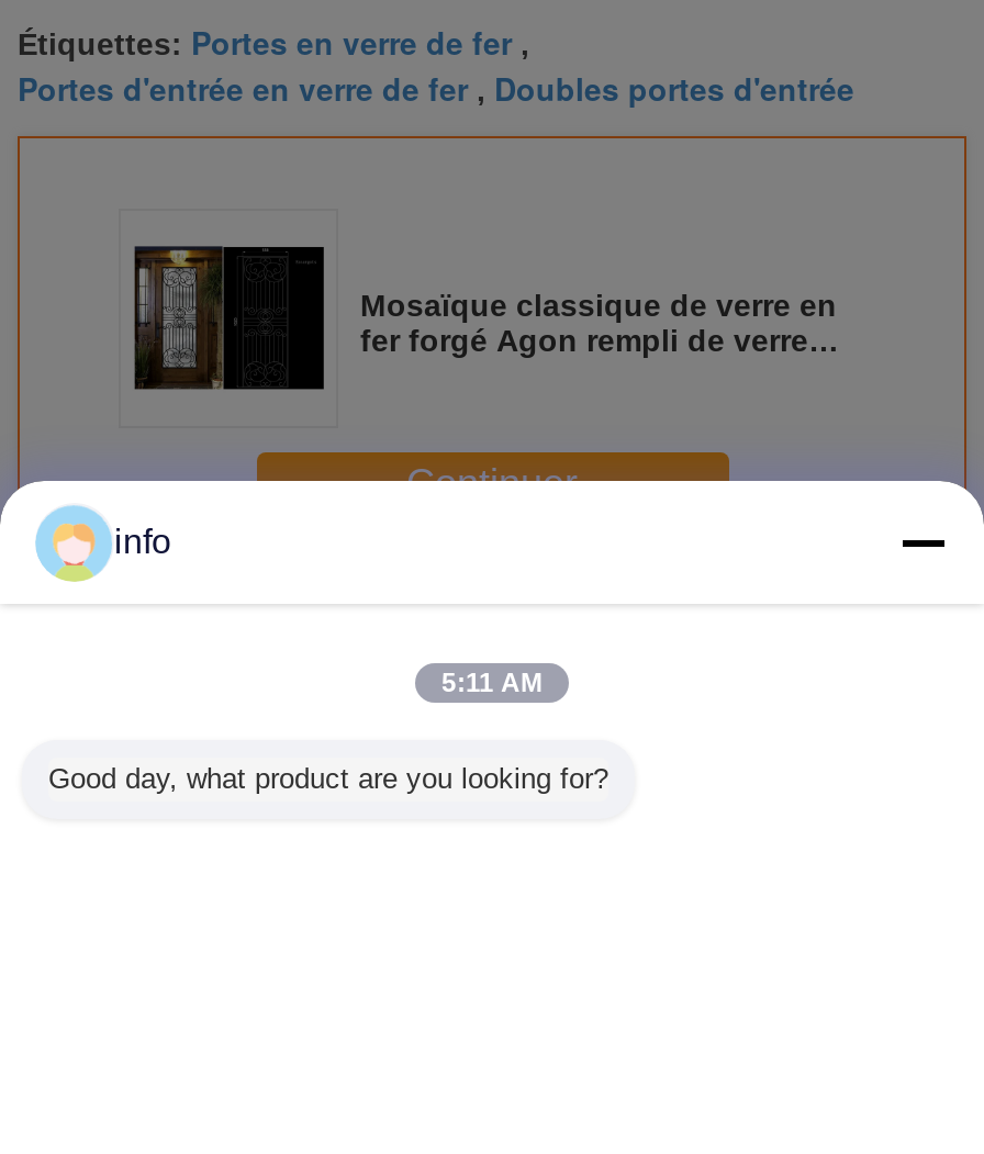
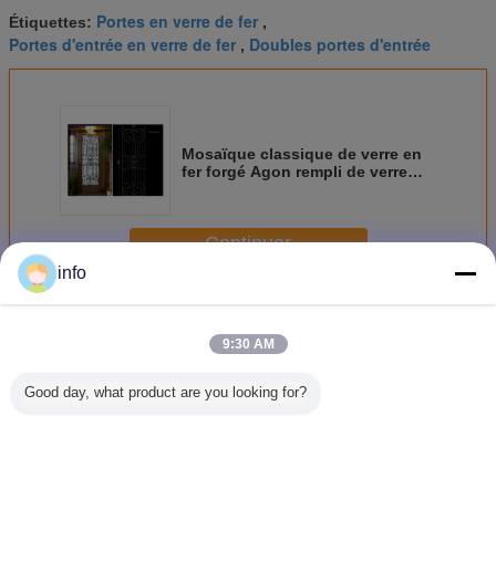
- 5:11 AM
+ 9:30 AM
